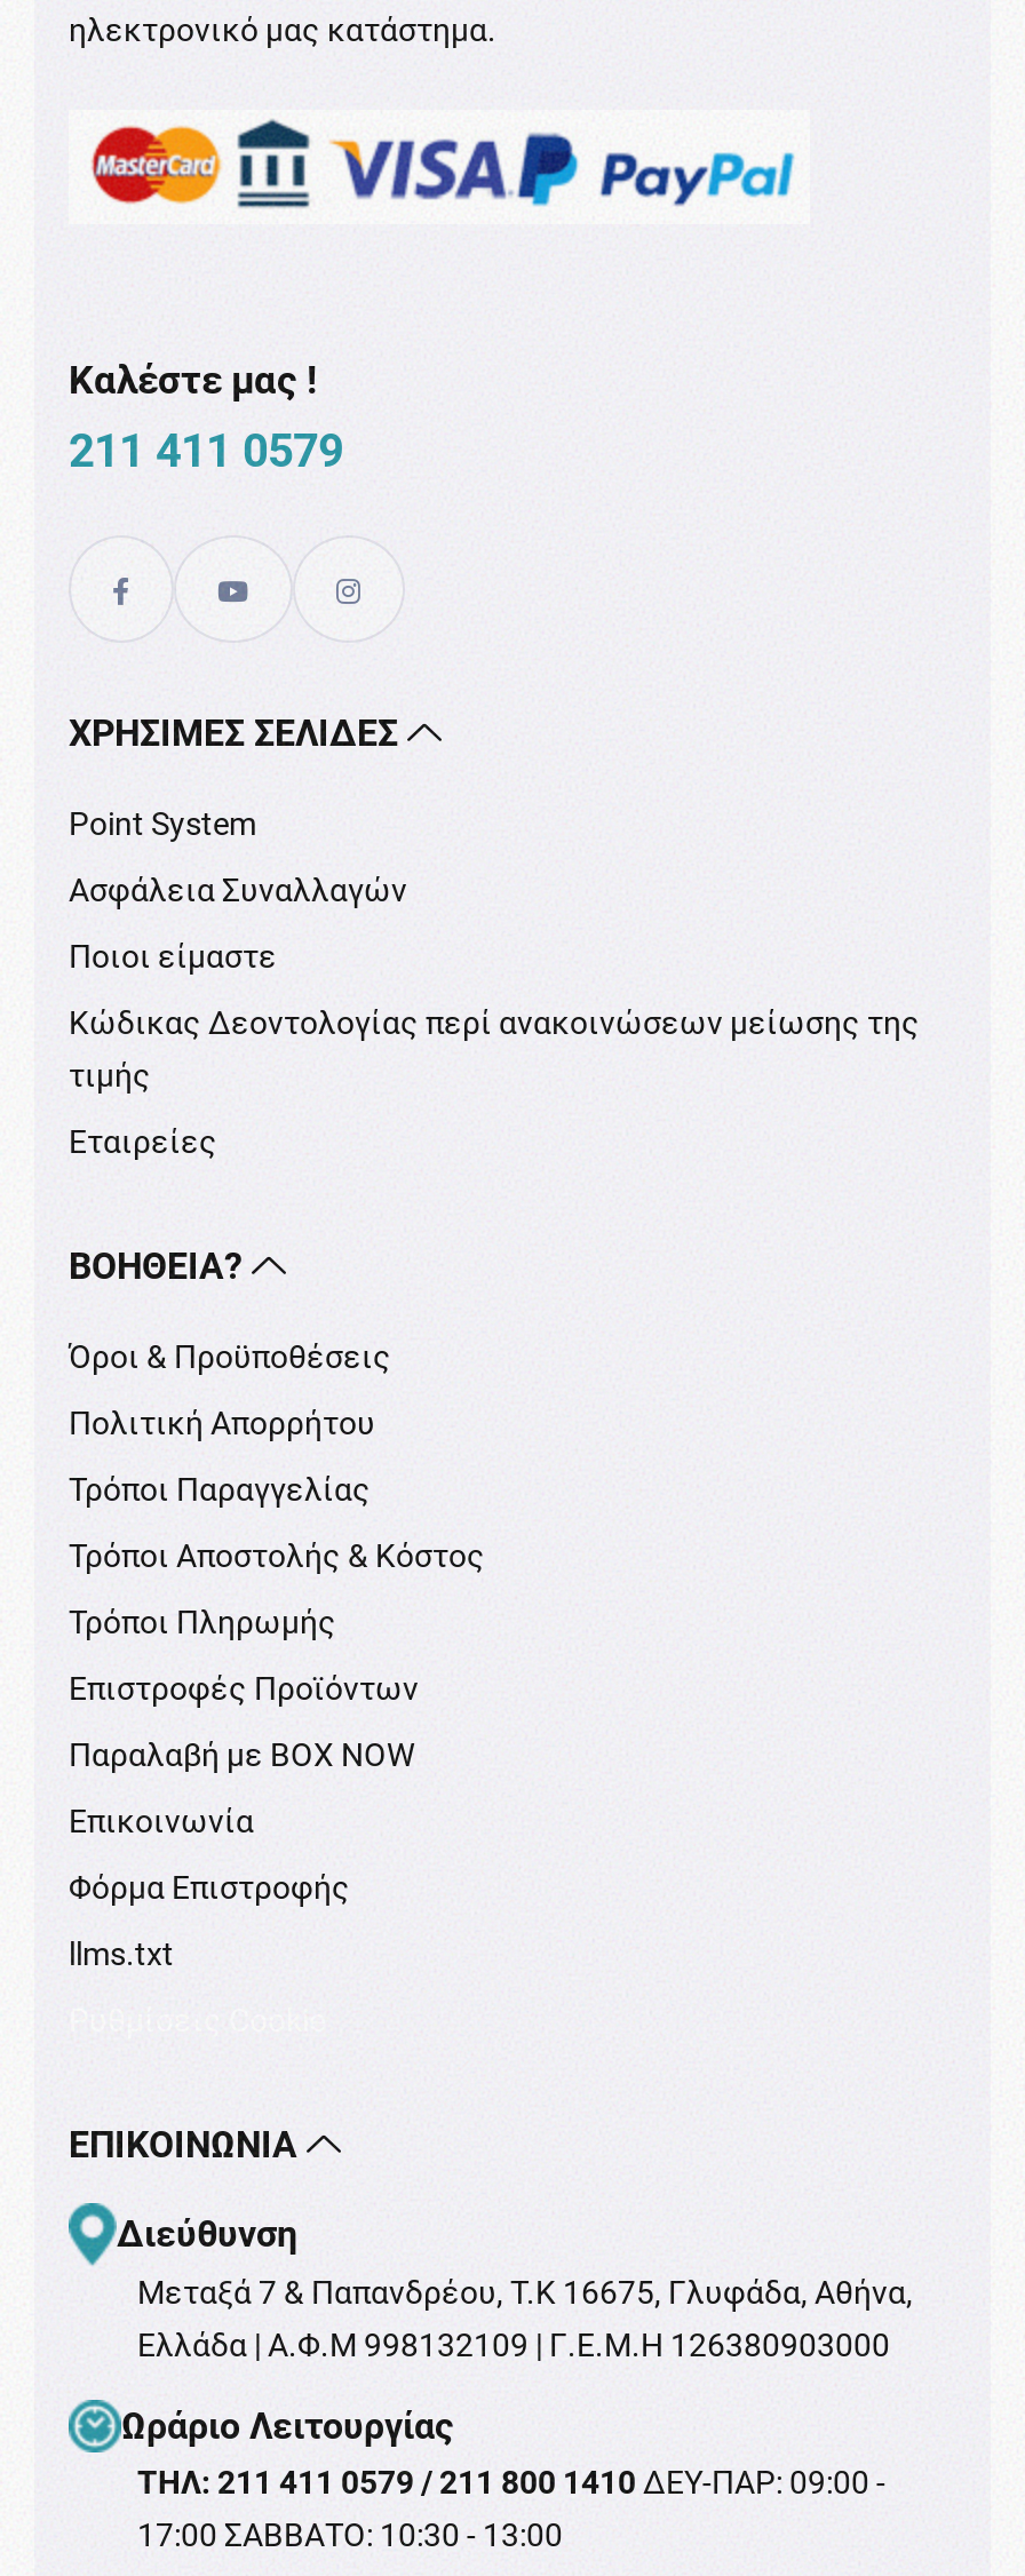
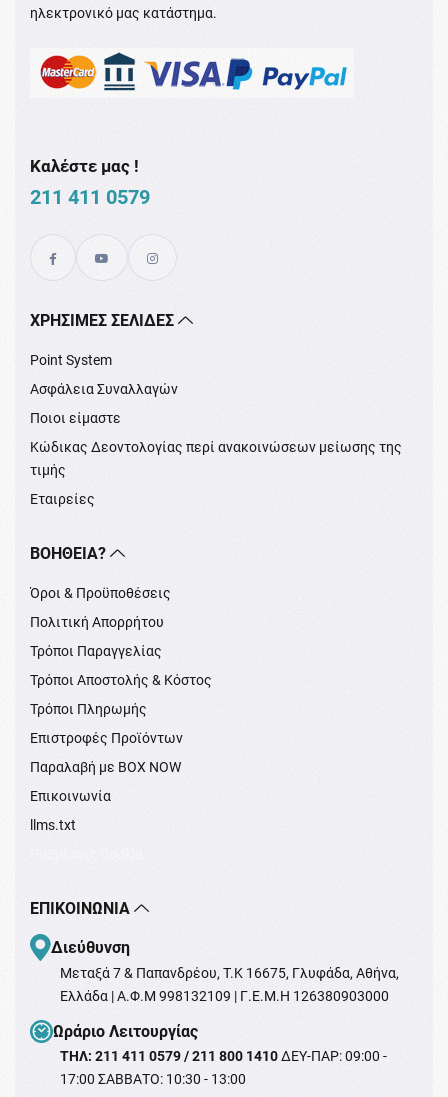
- Φόρμα Επιστροφής
